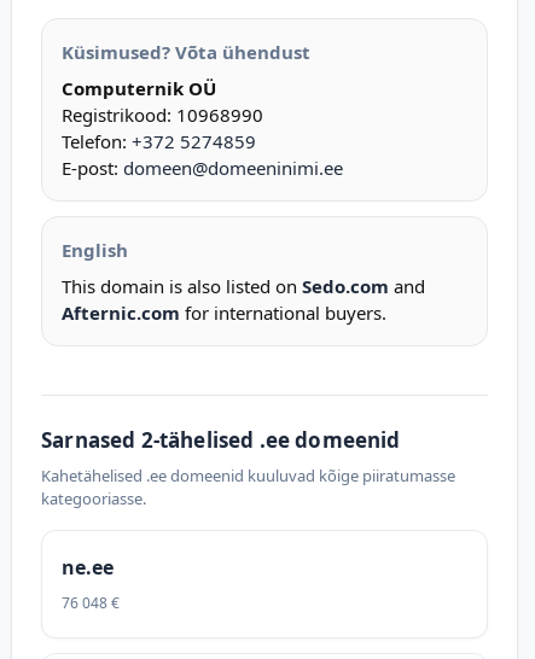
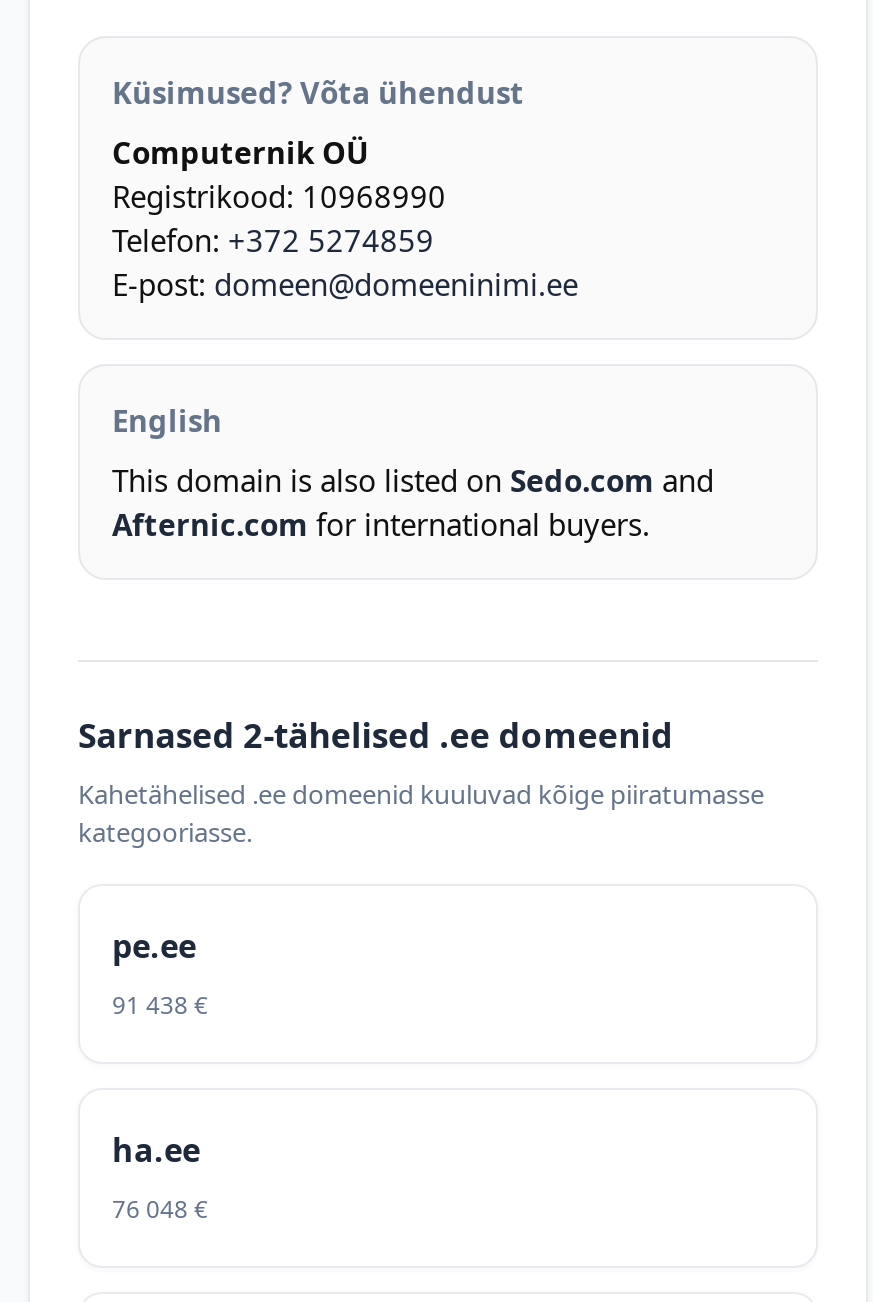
- ne.ee
+ pe.ee
+ 91 438 €
+ ha.ee
